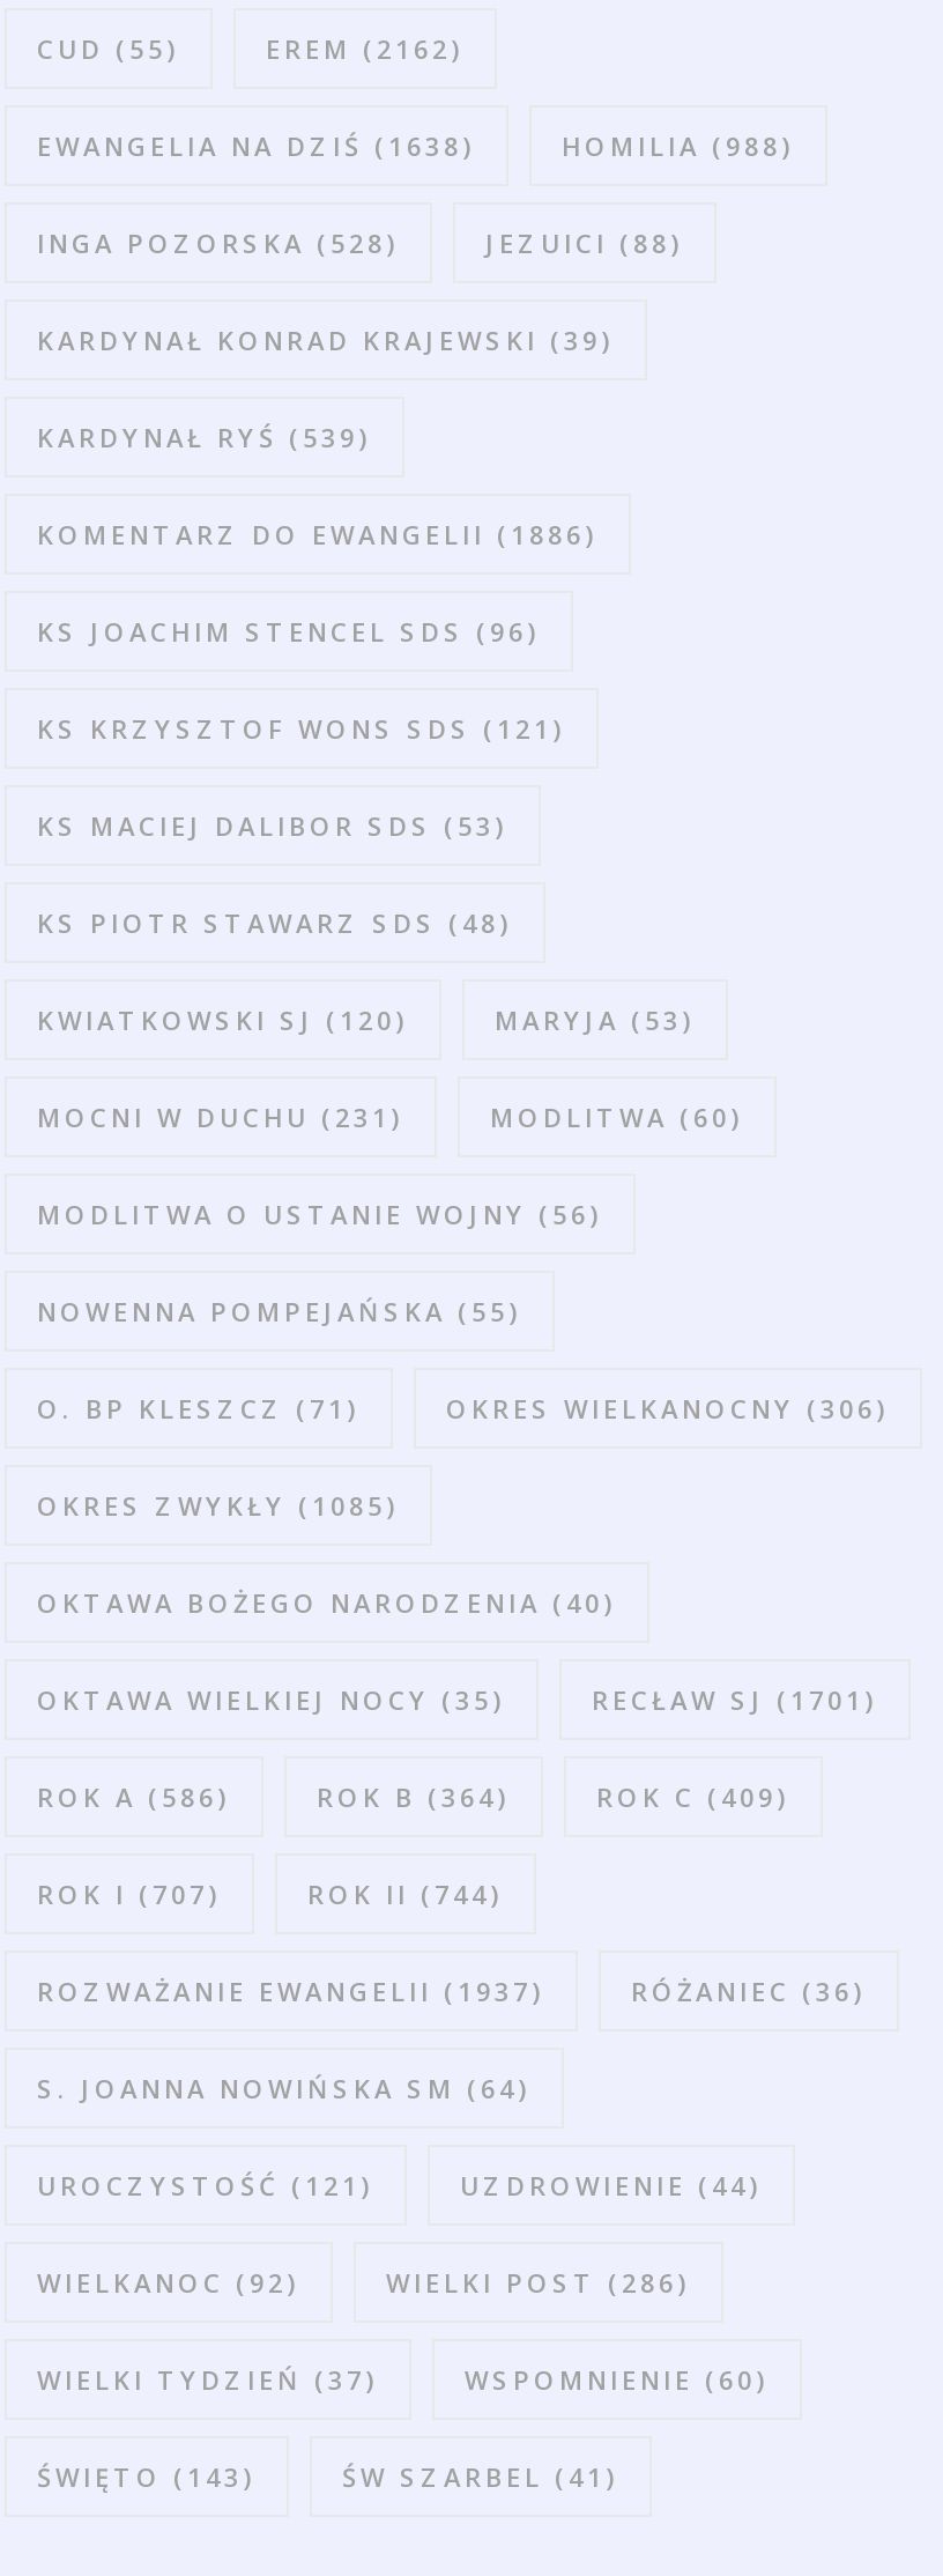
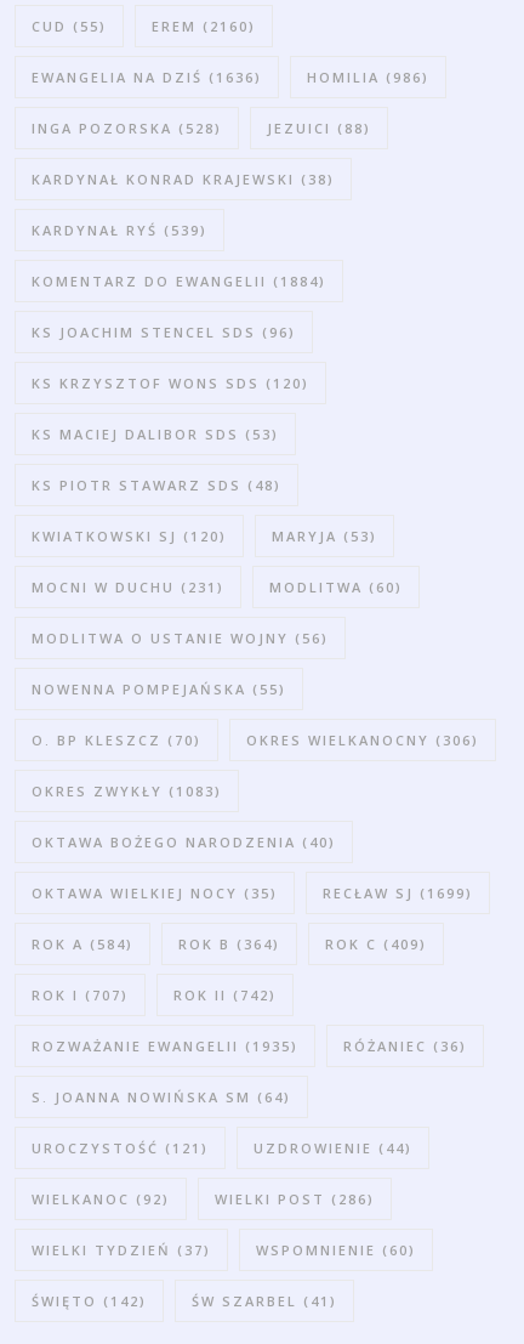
- EREM (2162)
+ EREM (2160)

- EWANGELIA NA DZIŚ (1638)
+ EWANGELIA NA DZIŚ (1636)

- HOMILIA (988)
+ HOMILIA (986)

- KARDYNAŁ KONRAD KRAJEWSKI (39)
+ KARDYNAŁ KONRAD KRAJEWSKI (38)

- KOMENTARZ DO EWANGELII (1886)
+ KOMENTARZ DO EWANGELII (1884)

- KS KRZYSZTOF WONS SDS (121)
+ KS KRZYSZTOF WONS SDS (120)

- O. BP KLESZCZ (71)
+ O. BP KLESZCZ (70)

- OKRES ZWYKŁY (1085)
+ OKRES ZWYKŁY (1083)

- RECŁAW SJ (1701)
+ RECŁAW SJ (1699)

- ROK A (586)
+ ROK A (584)

- ROK II (744)
+ ROK II (742)

- ROZWAŻANIE EWANGELII (1937)
+ ROZWAŻANIE EWANGELII (1935)

- ŚWIĘTO (143)
+ ŚWIĘTO (142)
